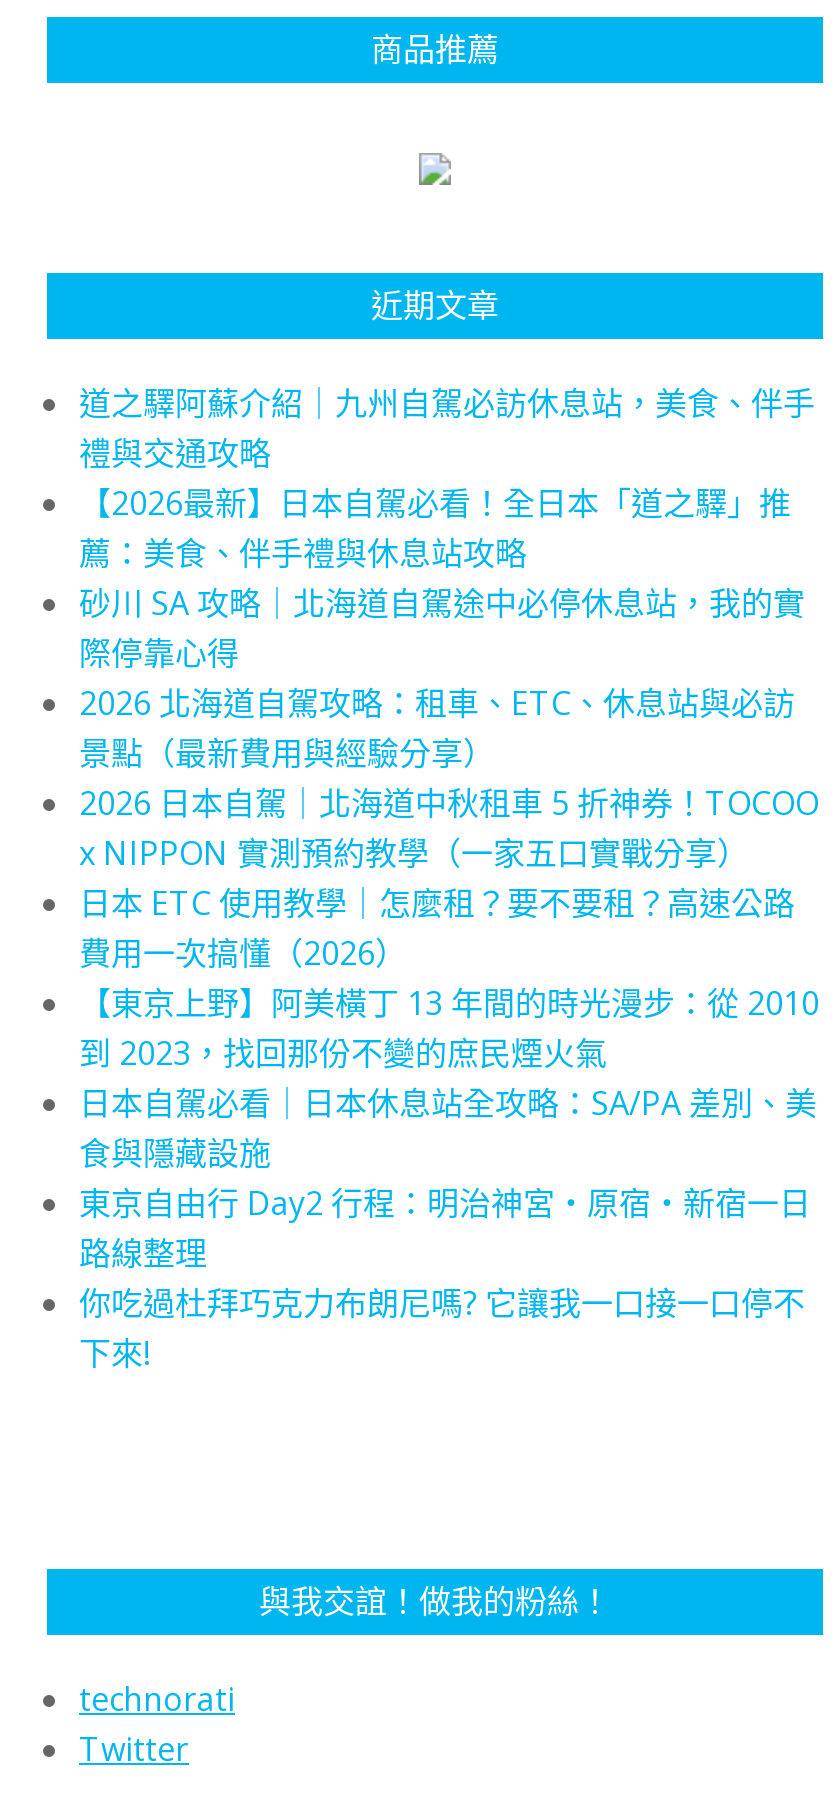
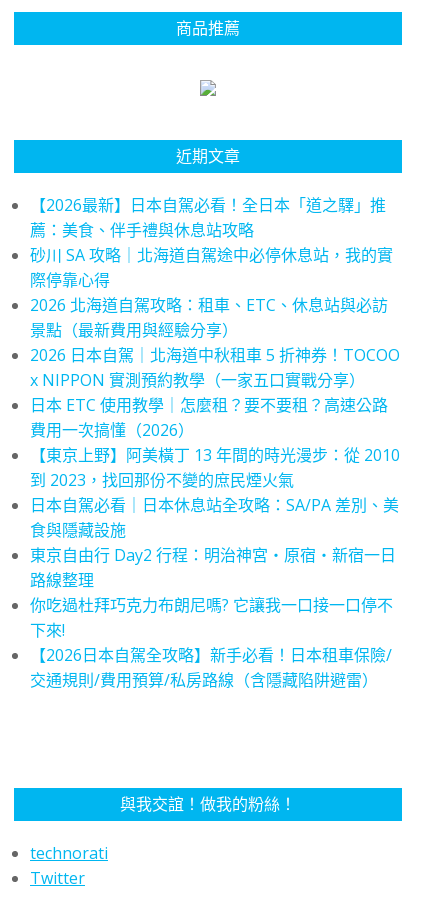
- 道之驛阿蘇介紹｜九州自駕必訪休息站，美食、伴手
- 禮與交通攻略

moved up: 【2026最新】日本自駕必看！全日本「道之驛」推 | 薦：美食、伴手禮與休息站攻略 | 砂川 SA 攻略｜北海道自駕途中必停休息站，我的實 | ... | 你吃過杜拜巧克力布朗尼嗎? 它讓我一口接一口停不 | 下來!

+ 【2026日本自駕全攻略】新手必看！日本租車保險/
+ 交通規則/費用預算/私房路線（含隱藏陷阱避雷）
